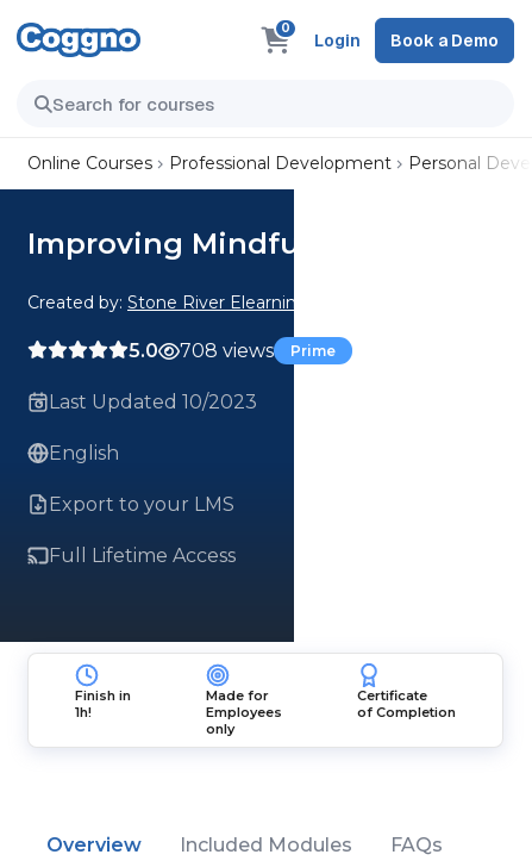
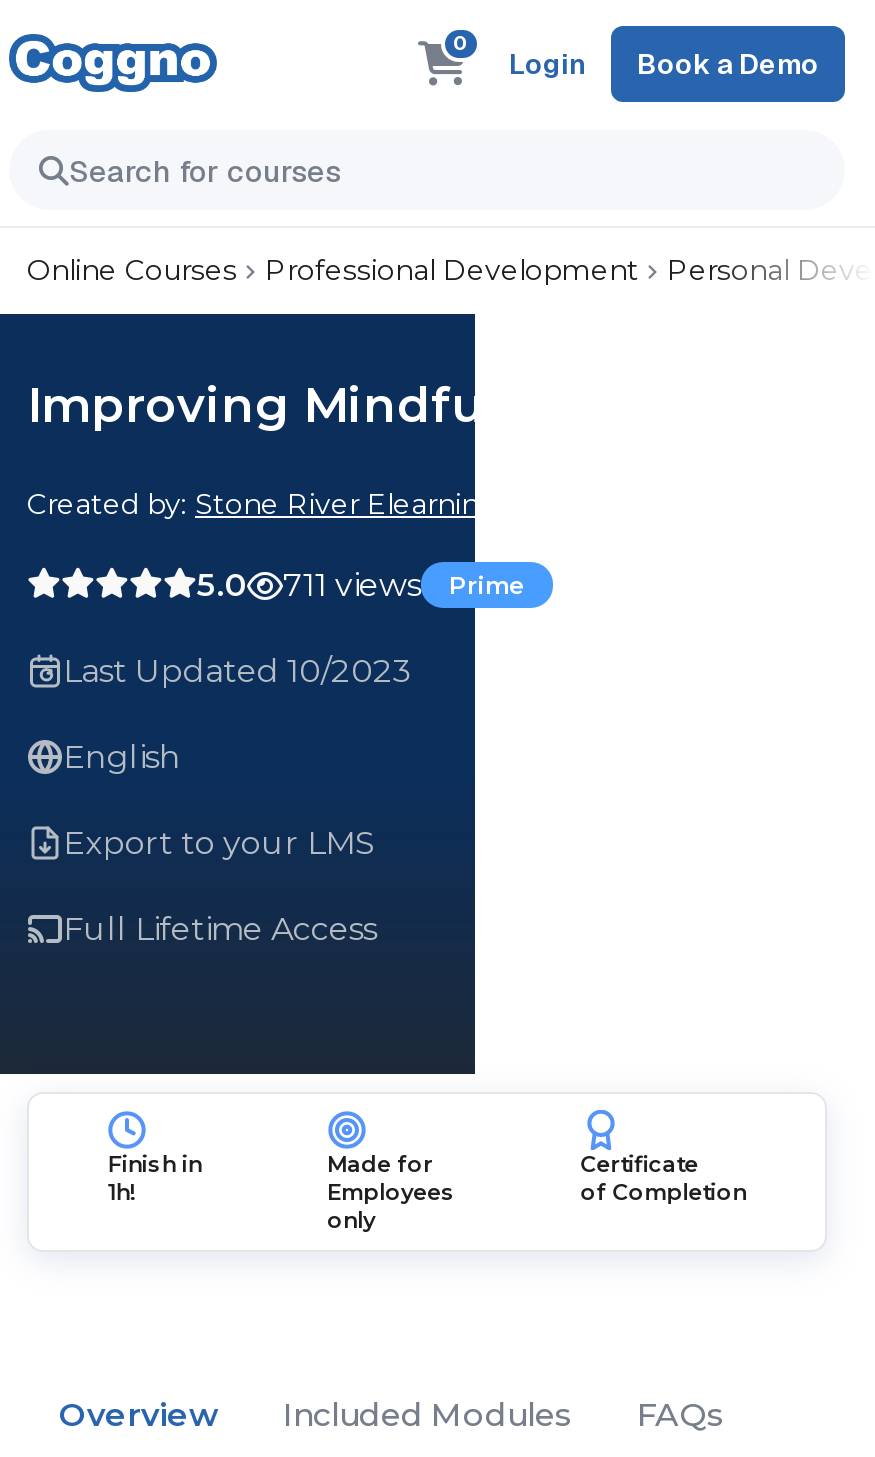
- 5.0 708 views Prime
+ 5.0 711 views Prime
